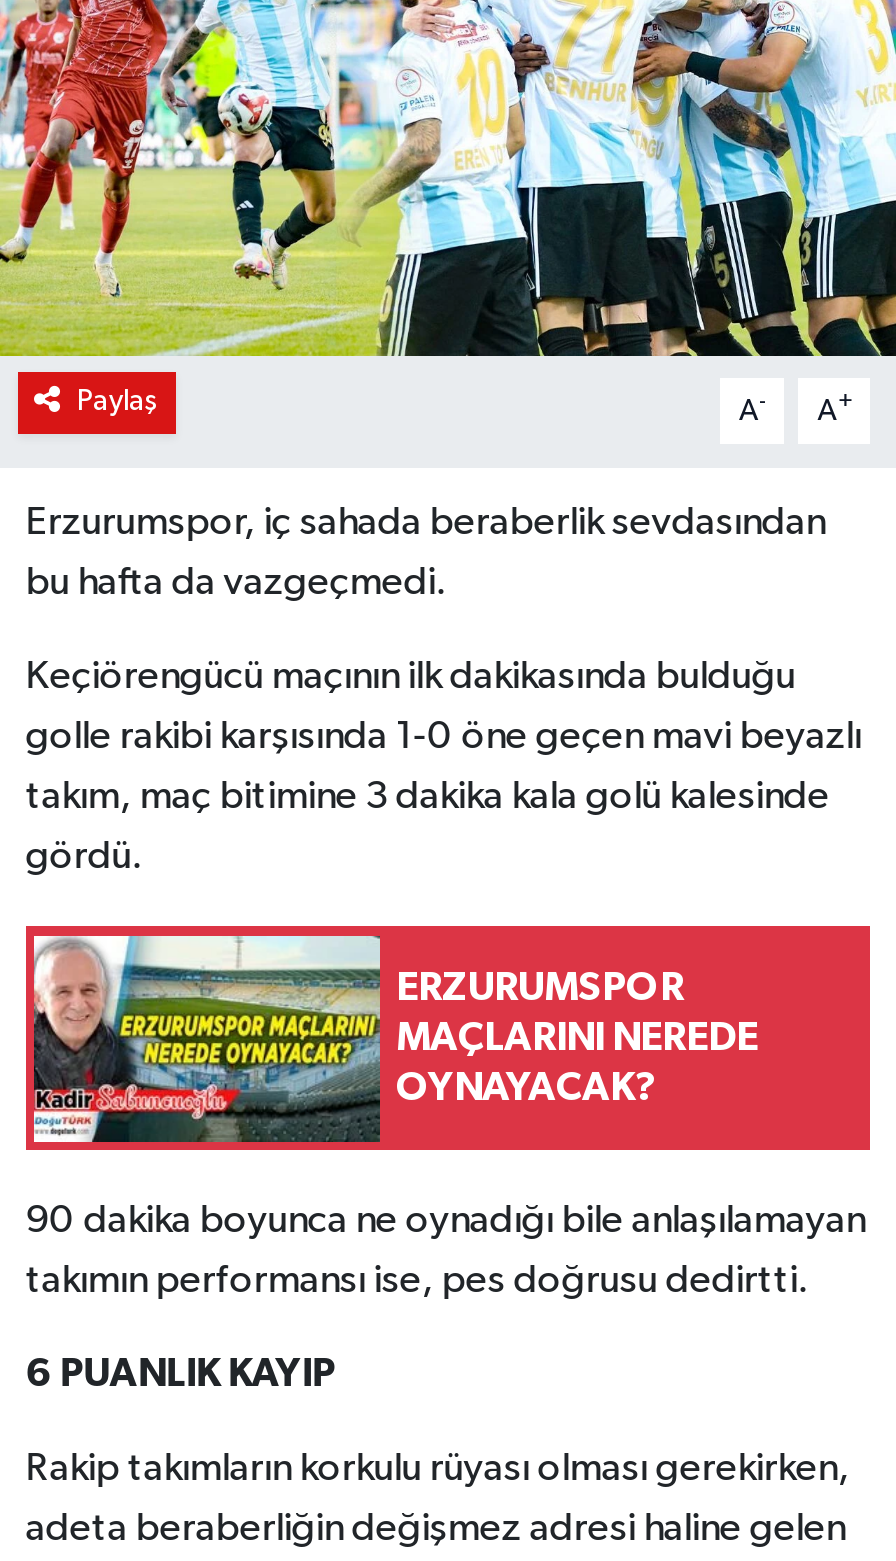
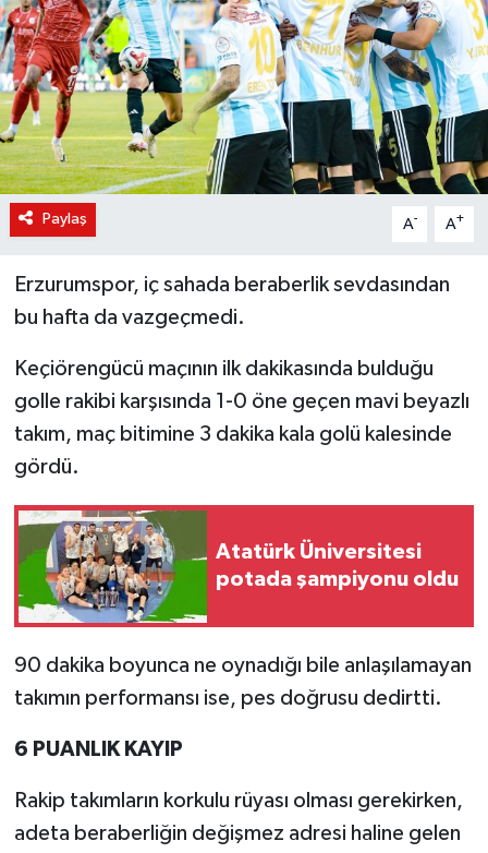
- [image]
- ERZURUMSPOR
- MAÇLARINI NEREDE
- OYNAYACAK?
+ [image]
+ Atatürk Üniversitesi
+ potada şampiyonu oldu
